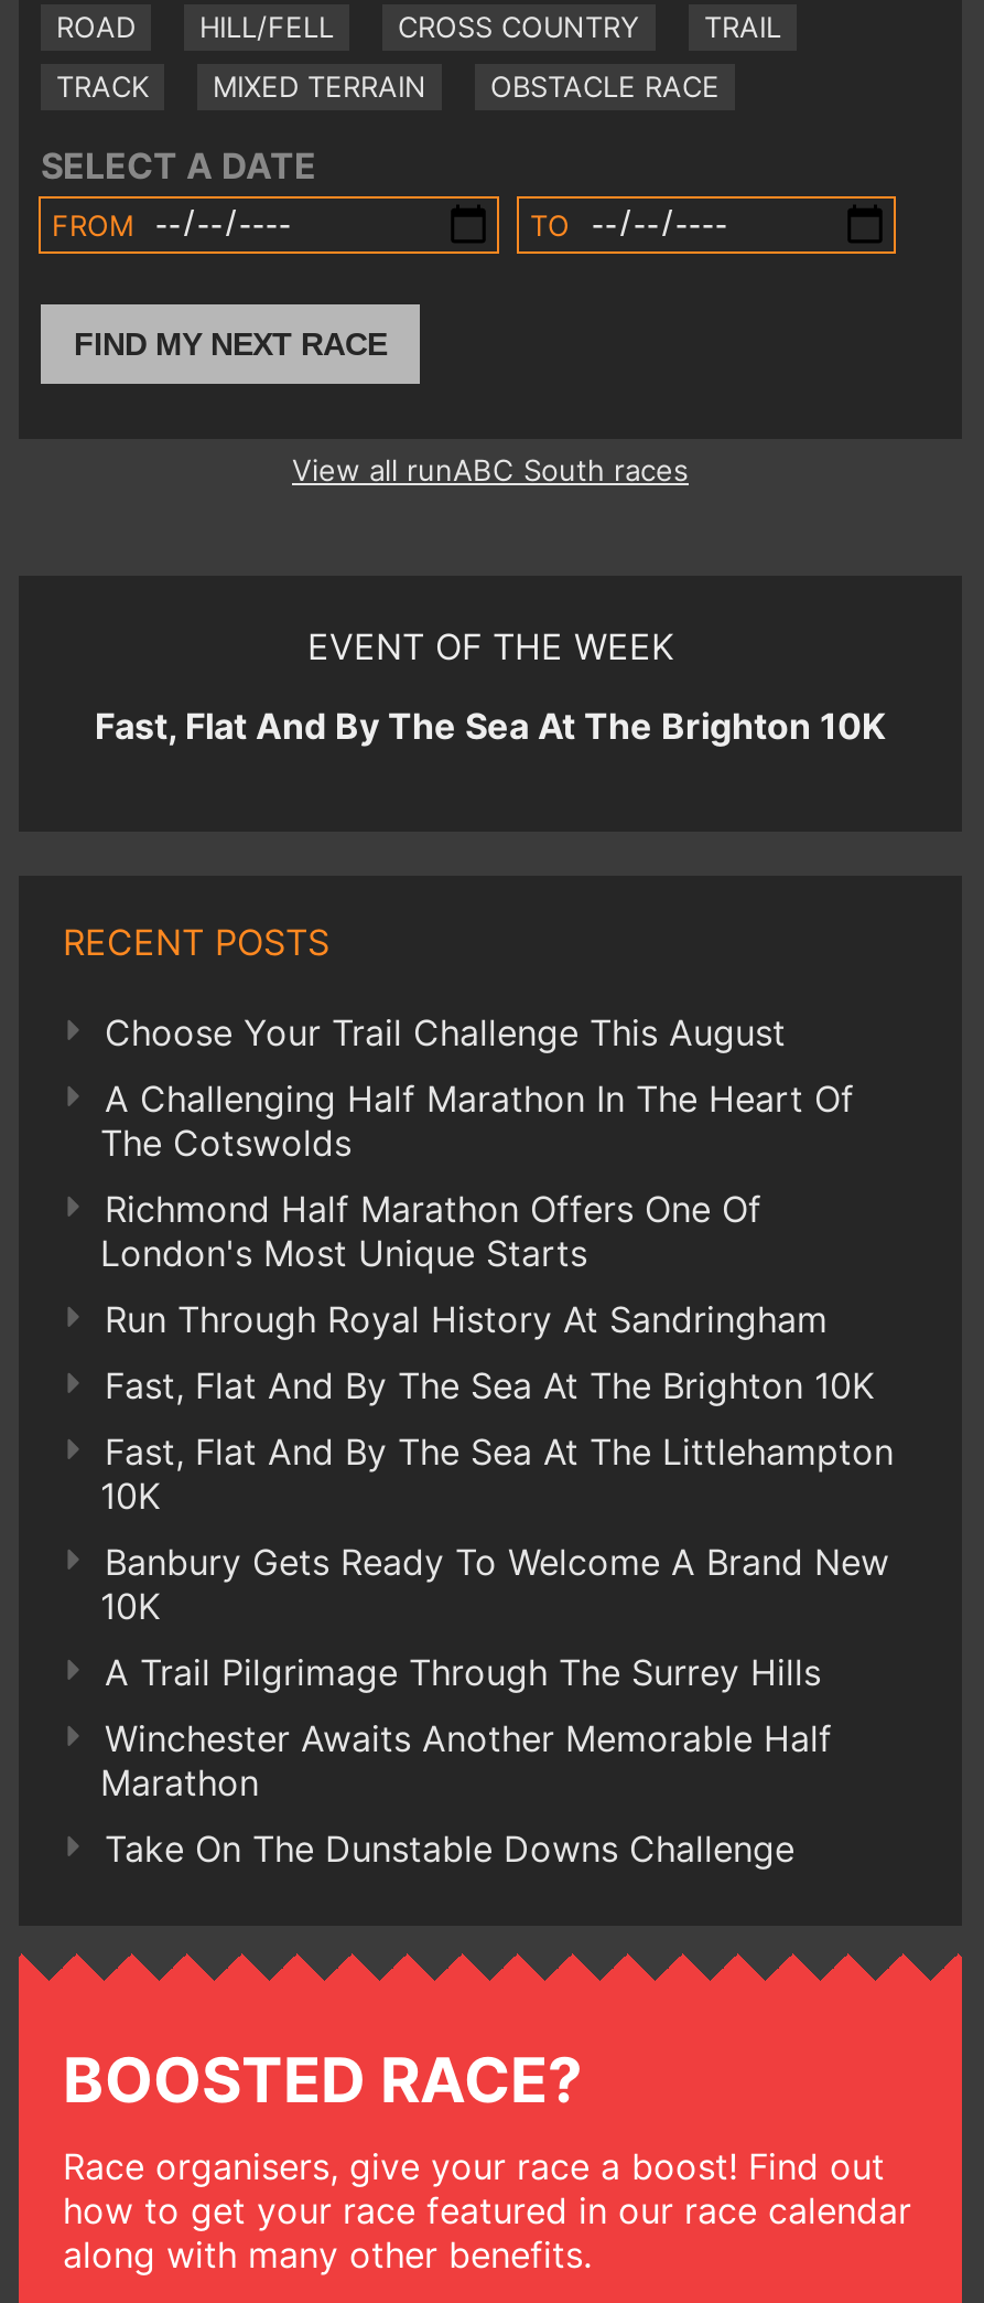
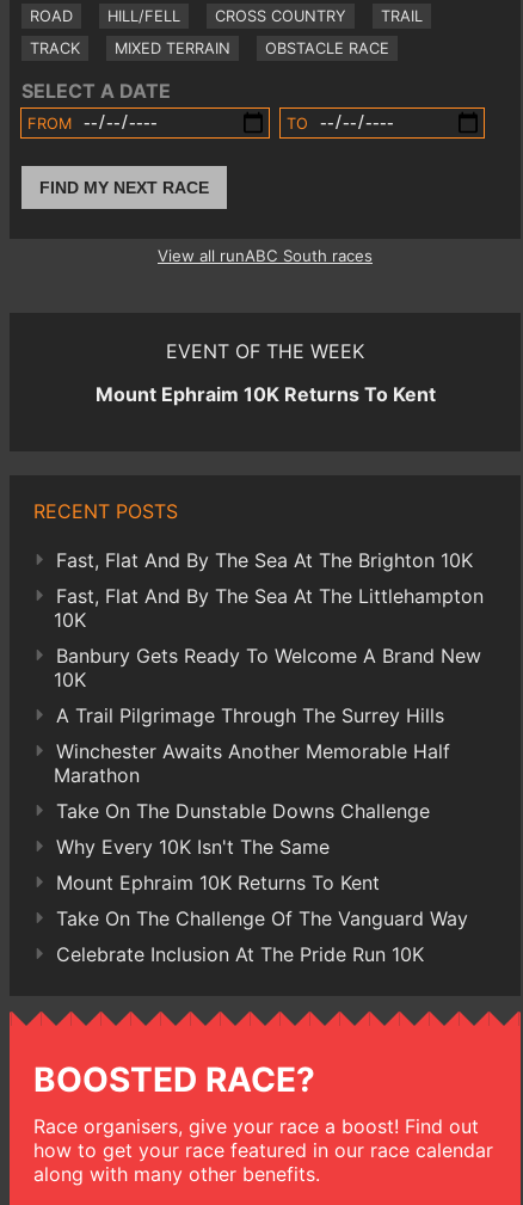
- Fast, Flat And By The Sea At The Brighton 10K
+ Mount Ephraim 10K Returns To Kent

- Choose Your Trail Challenge This August
- A Challenging Half Marathon In The Heart Of
- The Cotswolds
- Richmond Half Marathon Offers One Of
- London's Most Unique Starts
- Run Through Royal History At Sandringham

moved up: Fast, Flat And By The Sea At The Brighton 10K | Fast, Flat And By The Sea At The Littlehampton | 10K | ... | Marathon | Take On The Dunstable Downs Challenge

+ Why Every 10K Isn't The Same
+ Mount Ephraim 10K Returns To Kent
+ Take On The Challenge Of The Vanguard Way
+ Celebrate Inclusion At The Pride Run 10K
